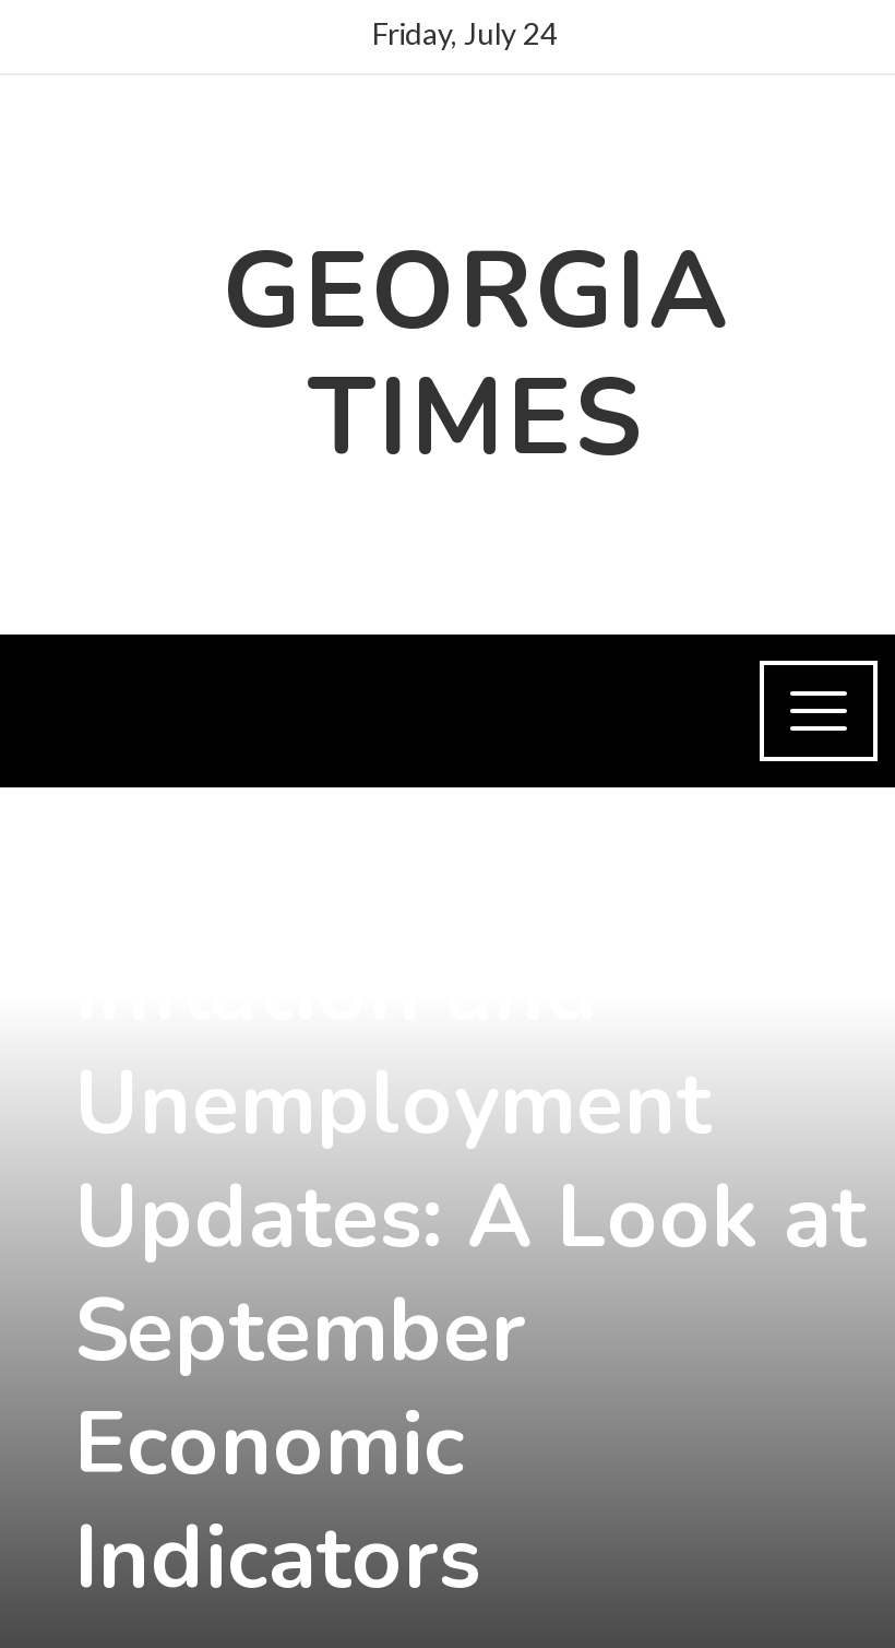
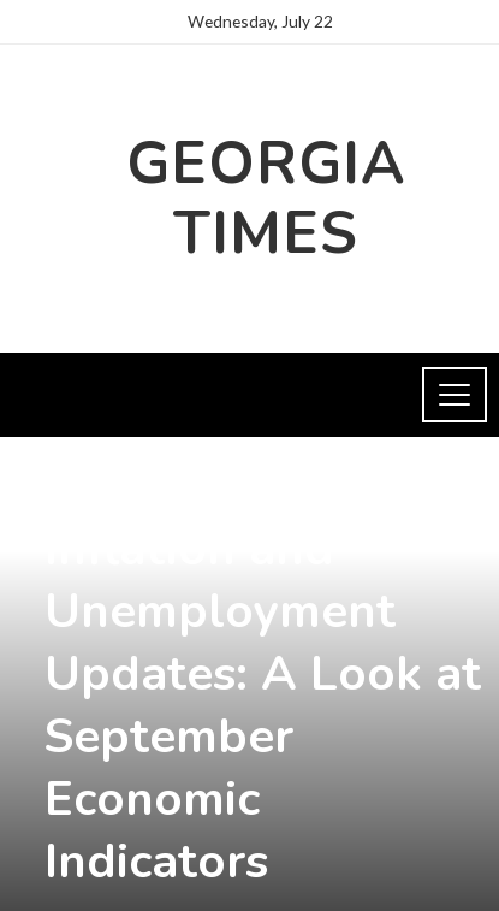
- Friday, July 24
+ Wednesday, July 22
